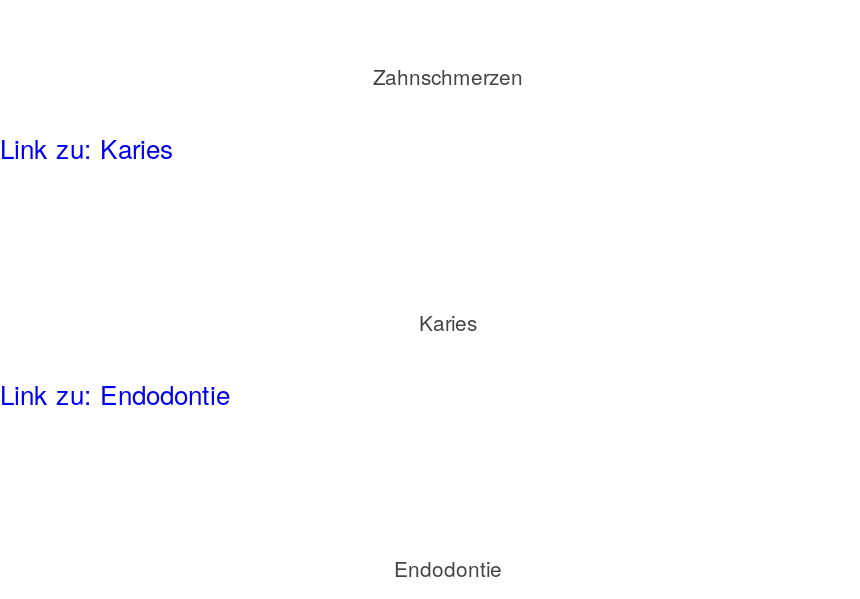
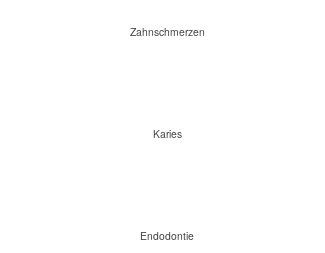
- Link zu: Karies

- Link zu: Endodontie
